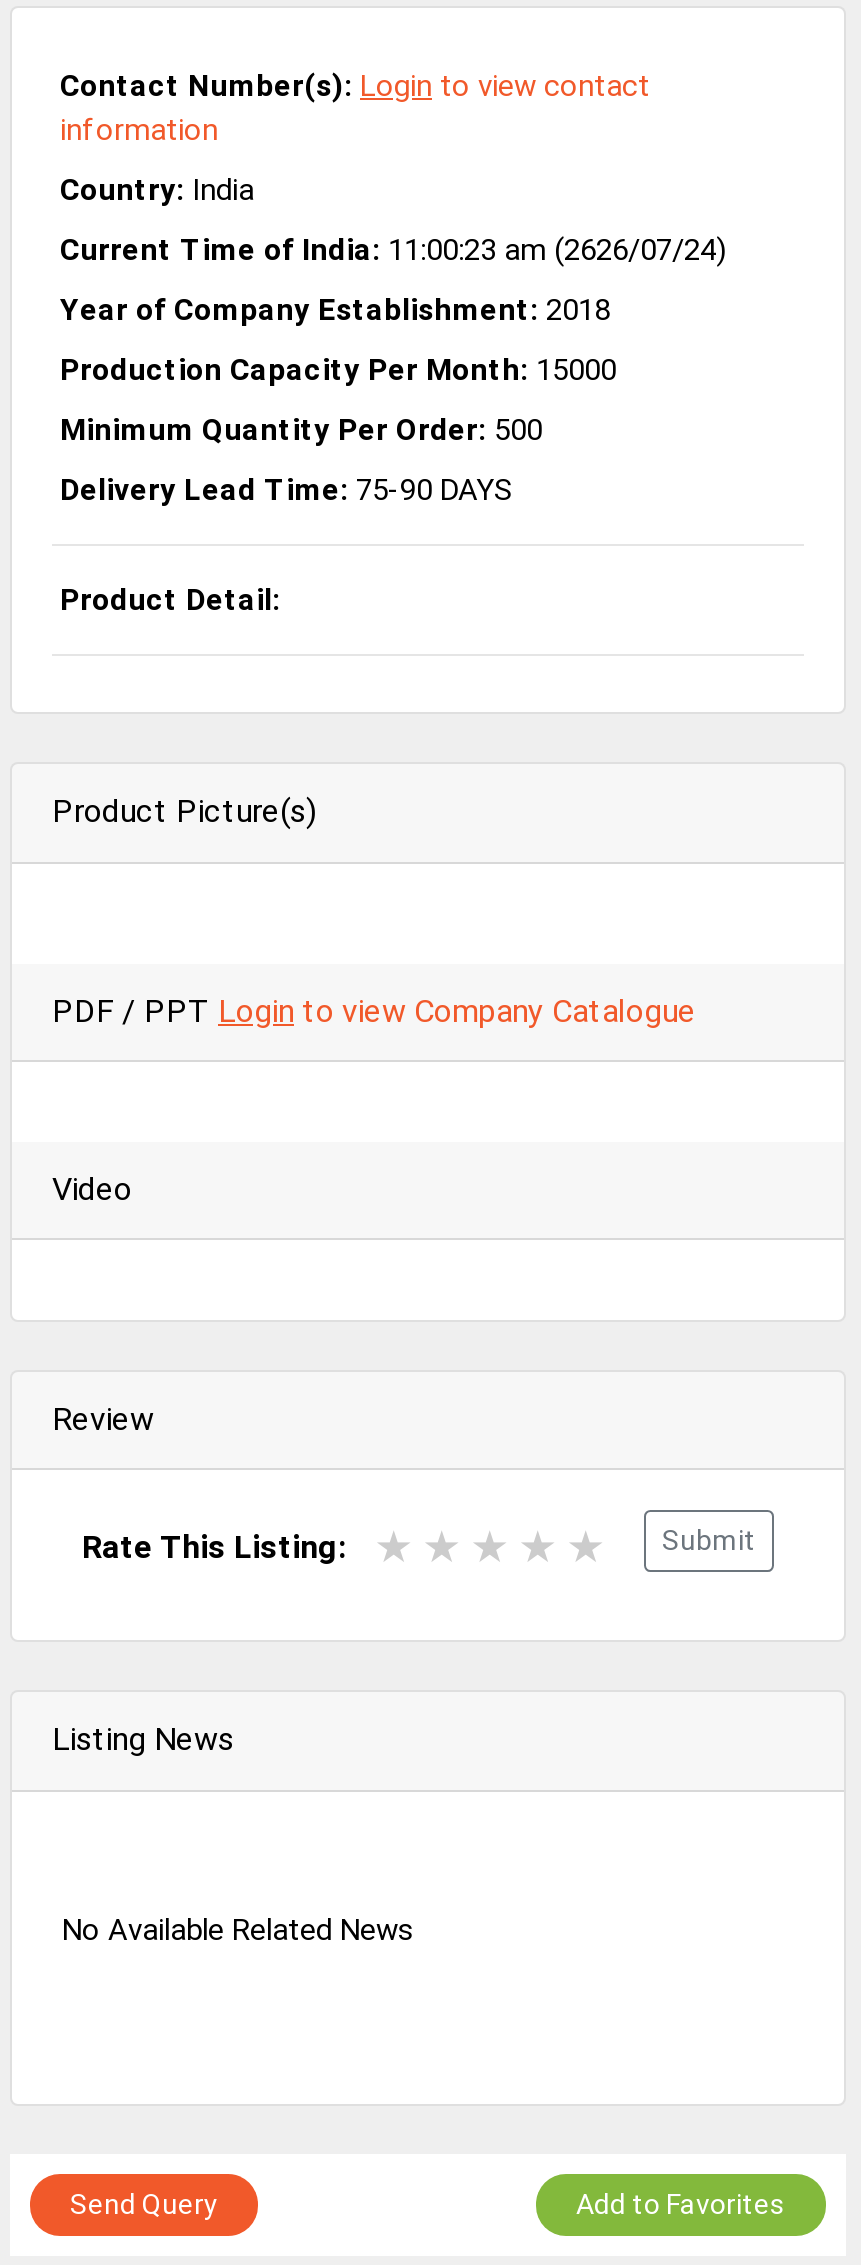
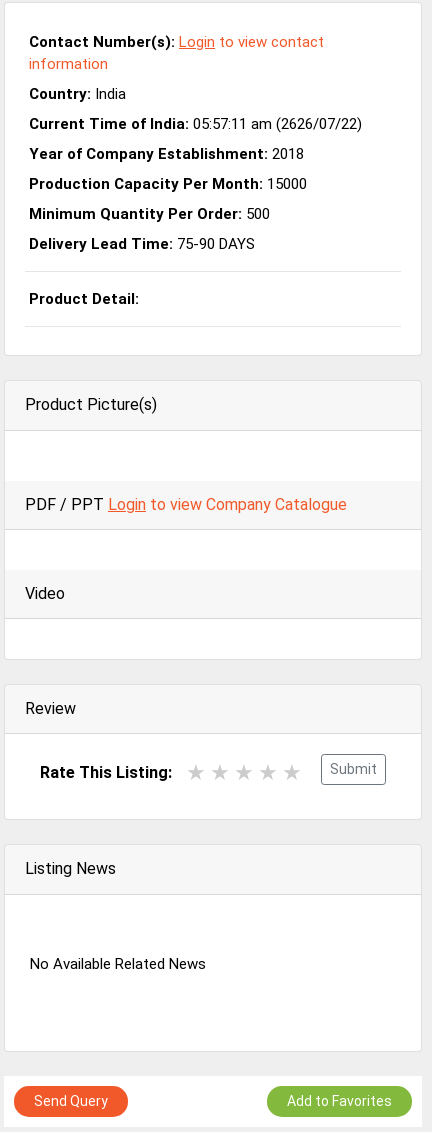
- Current Time of India: 11:00:23 am (2626/07/24)
+ Current Time of India: 05:57:11 am (2626/07/22)
